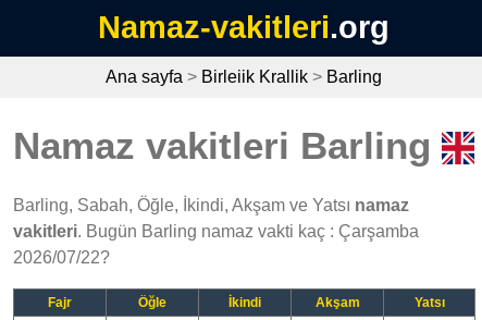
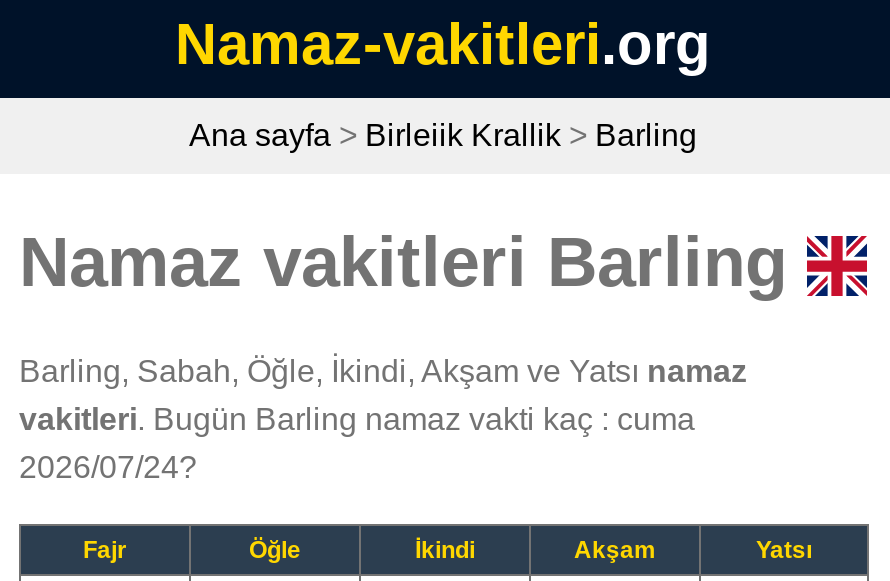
- vakitleri. Bugün Barling namaz vakti kaç : Çarşamba
+ vakitleri. Bugün Barling namaz vakti kaç : cuma

- 2026/07/22?
+ 2026/07/24?
